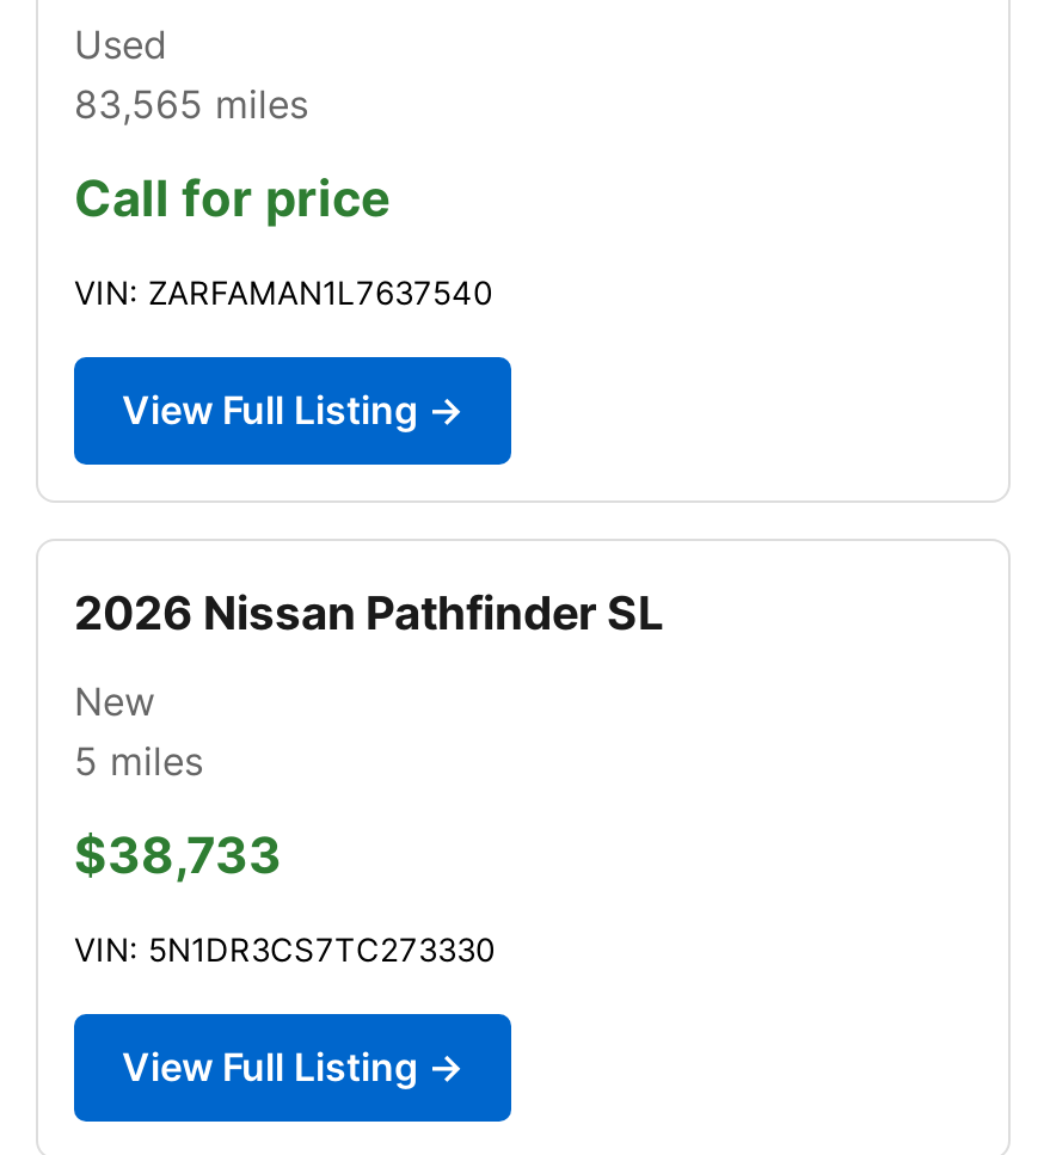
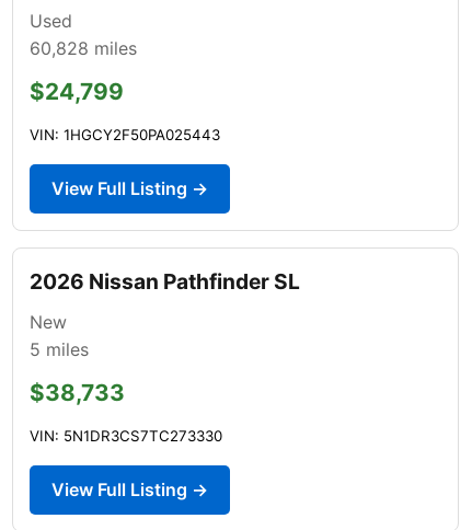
- 83,565 miles
+ 60,828 miles

- Call for price
+ $24,799

- VIN: ZARFAMAN1L7637540
+ VIN: 1HGCY2F50PA025443
